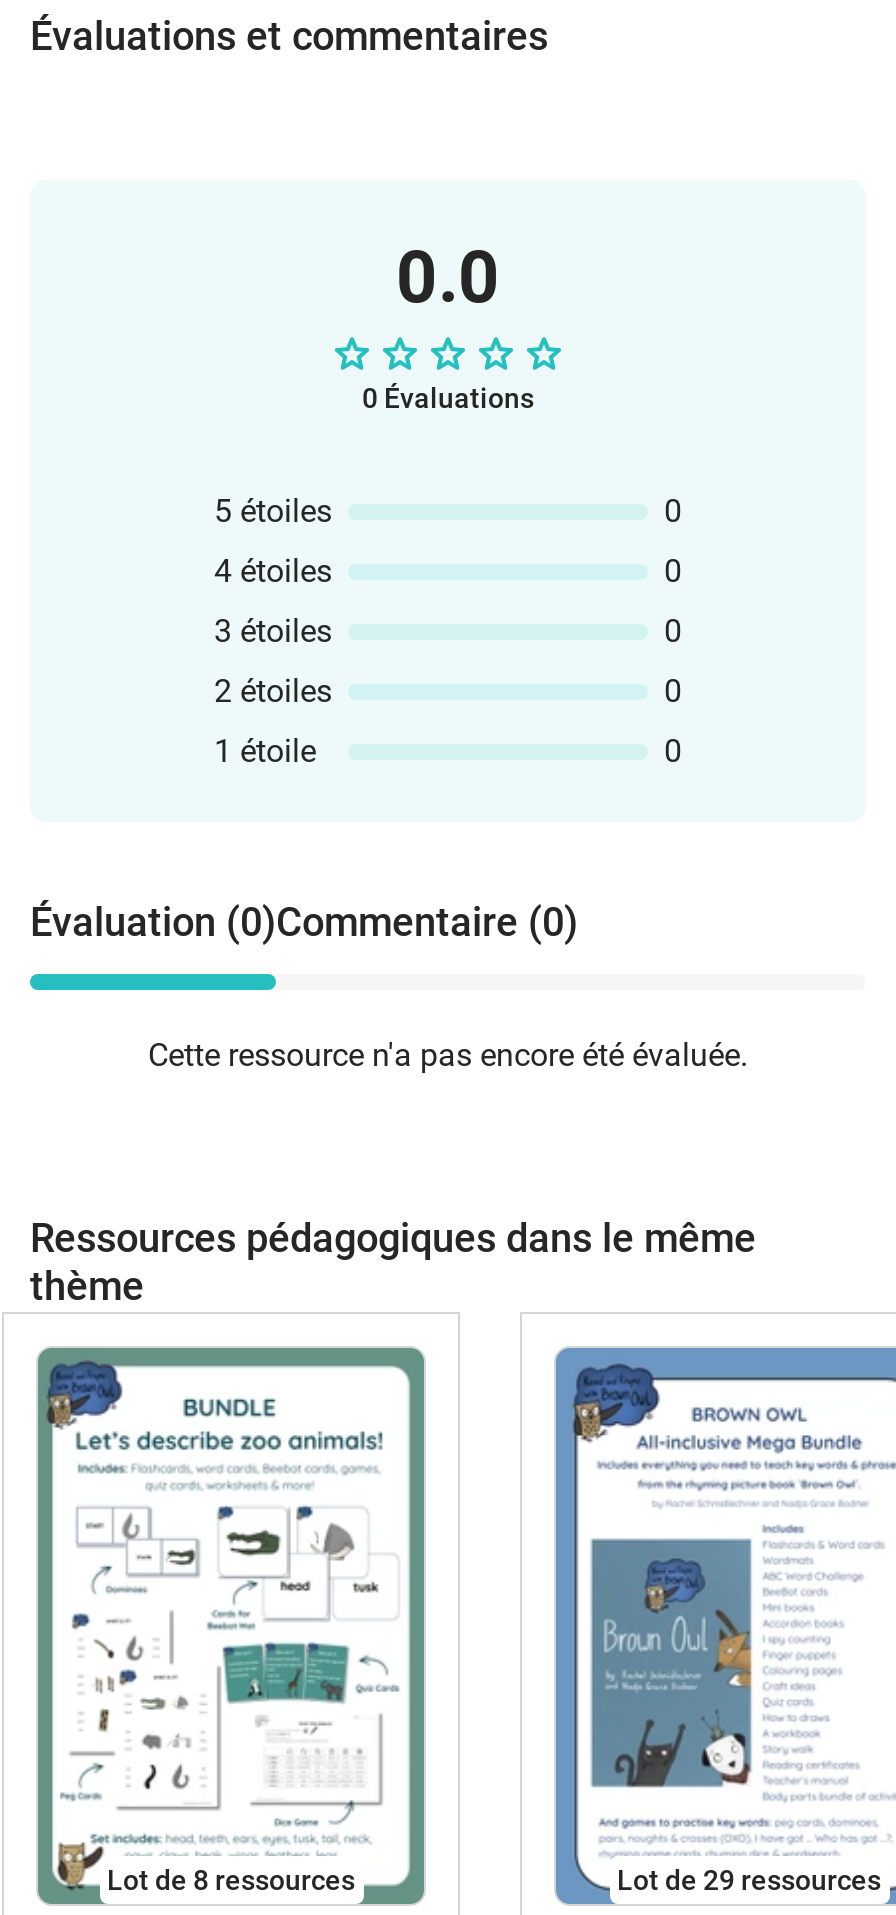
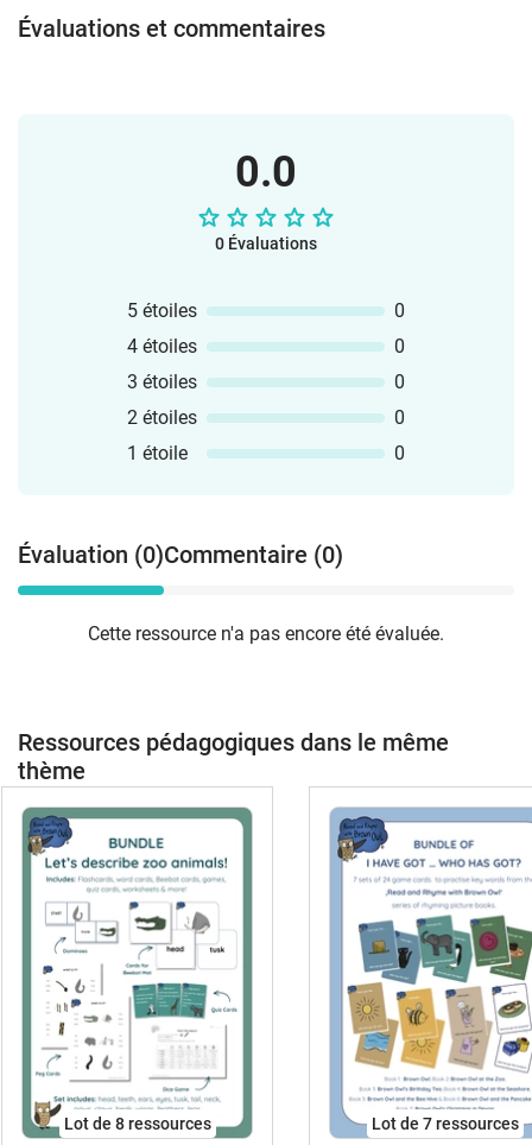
- [image]
- Lot de 29 ressources
+ [image]
+ Lot de 7 ressources
